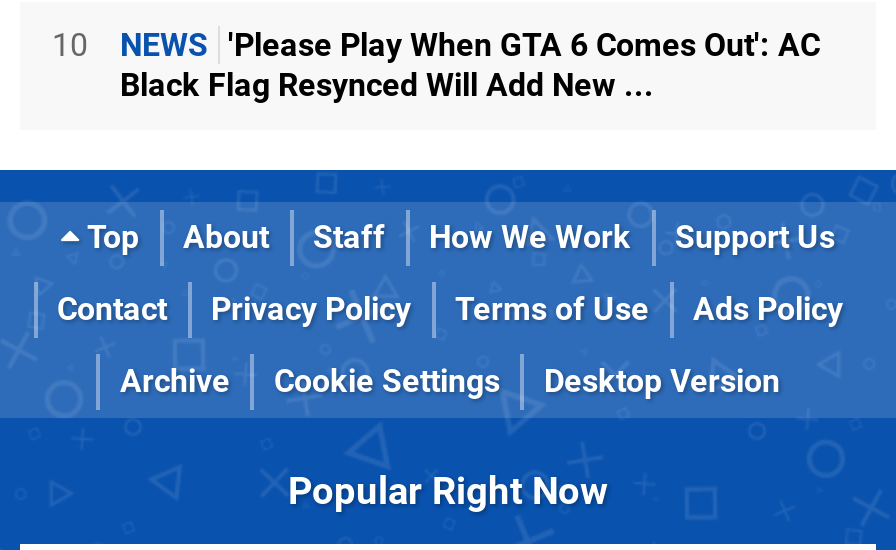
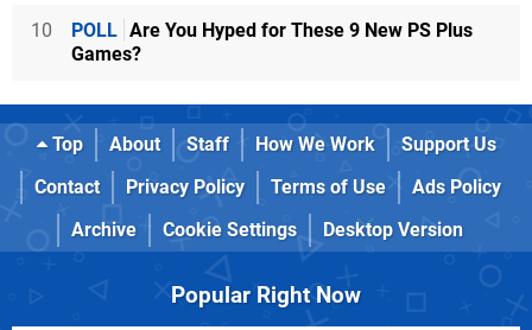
- NEWS 'Please Play When GTA 6 Comes Out': AC
- Black Flag Resynced Will Add New ...
+ POLL Are You Hyped for These 9 New PS Plus
+ Games?
